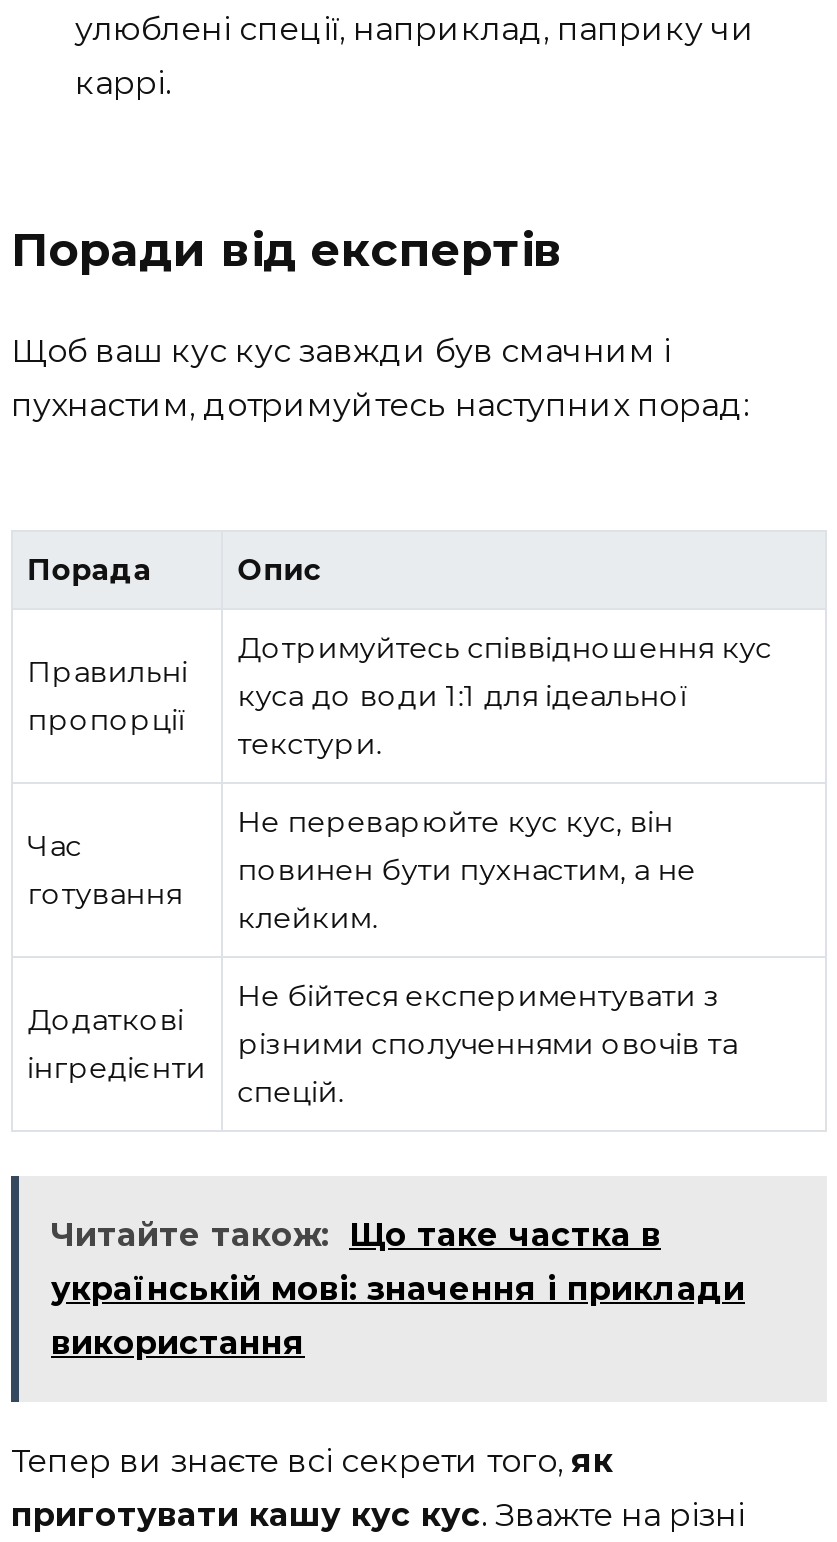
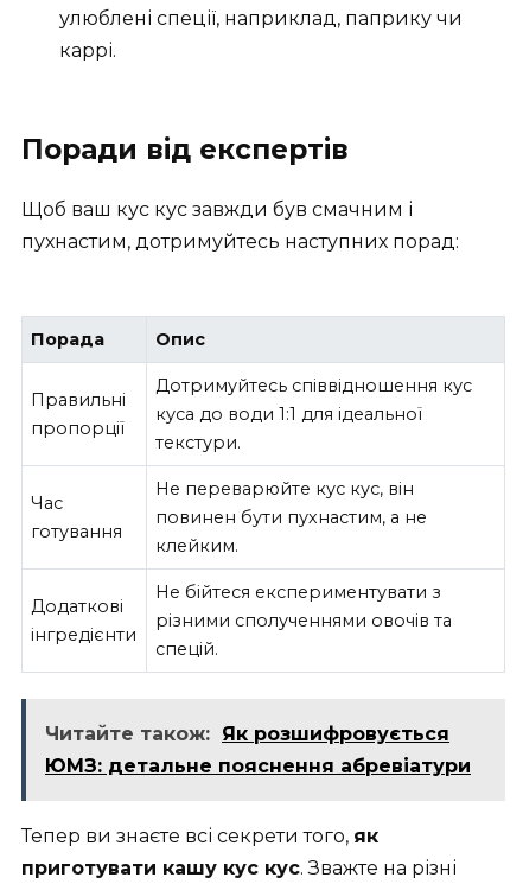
- Читайте також: Що таке частка в
- українській мові: значення і приклади
- використання
+ Читайте також: Як розшифровується
+ ЮМЗ: детальне пояснення абревіатури
